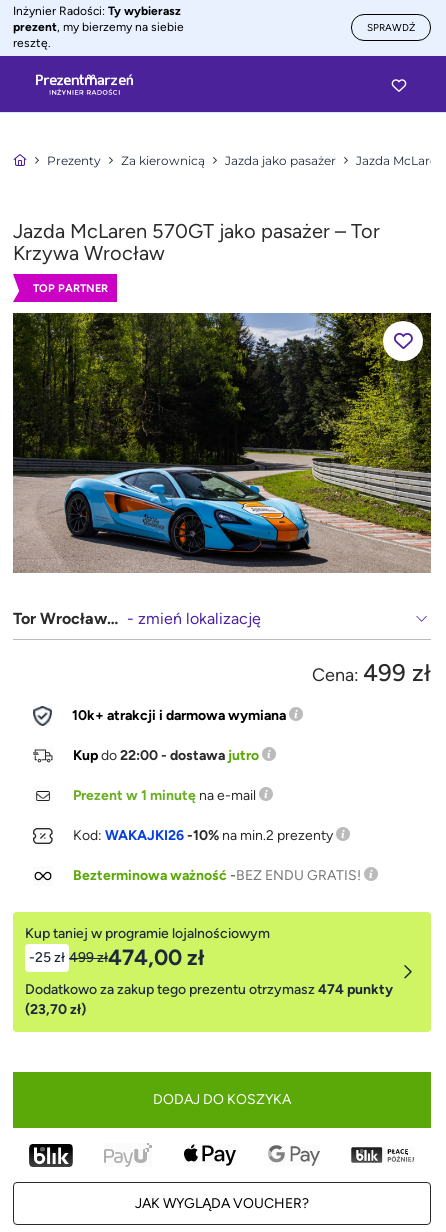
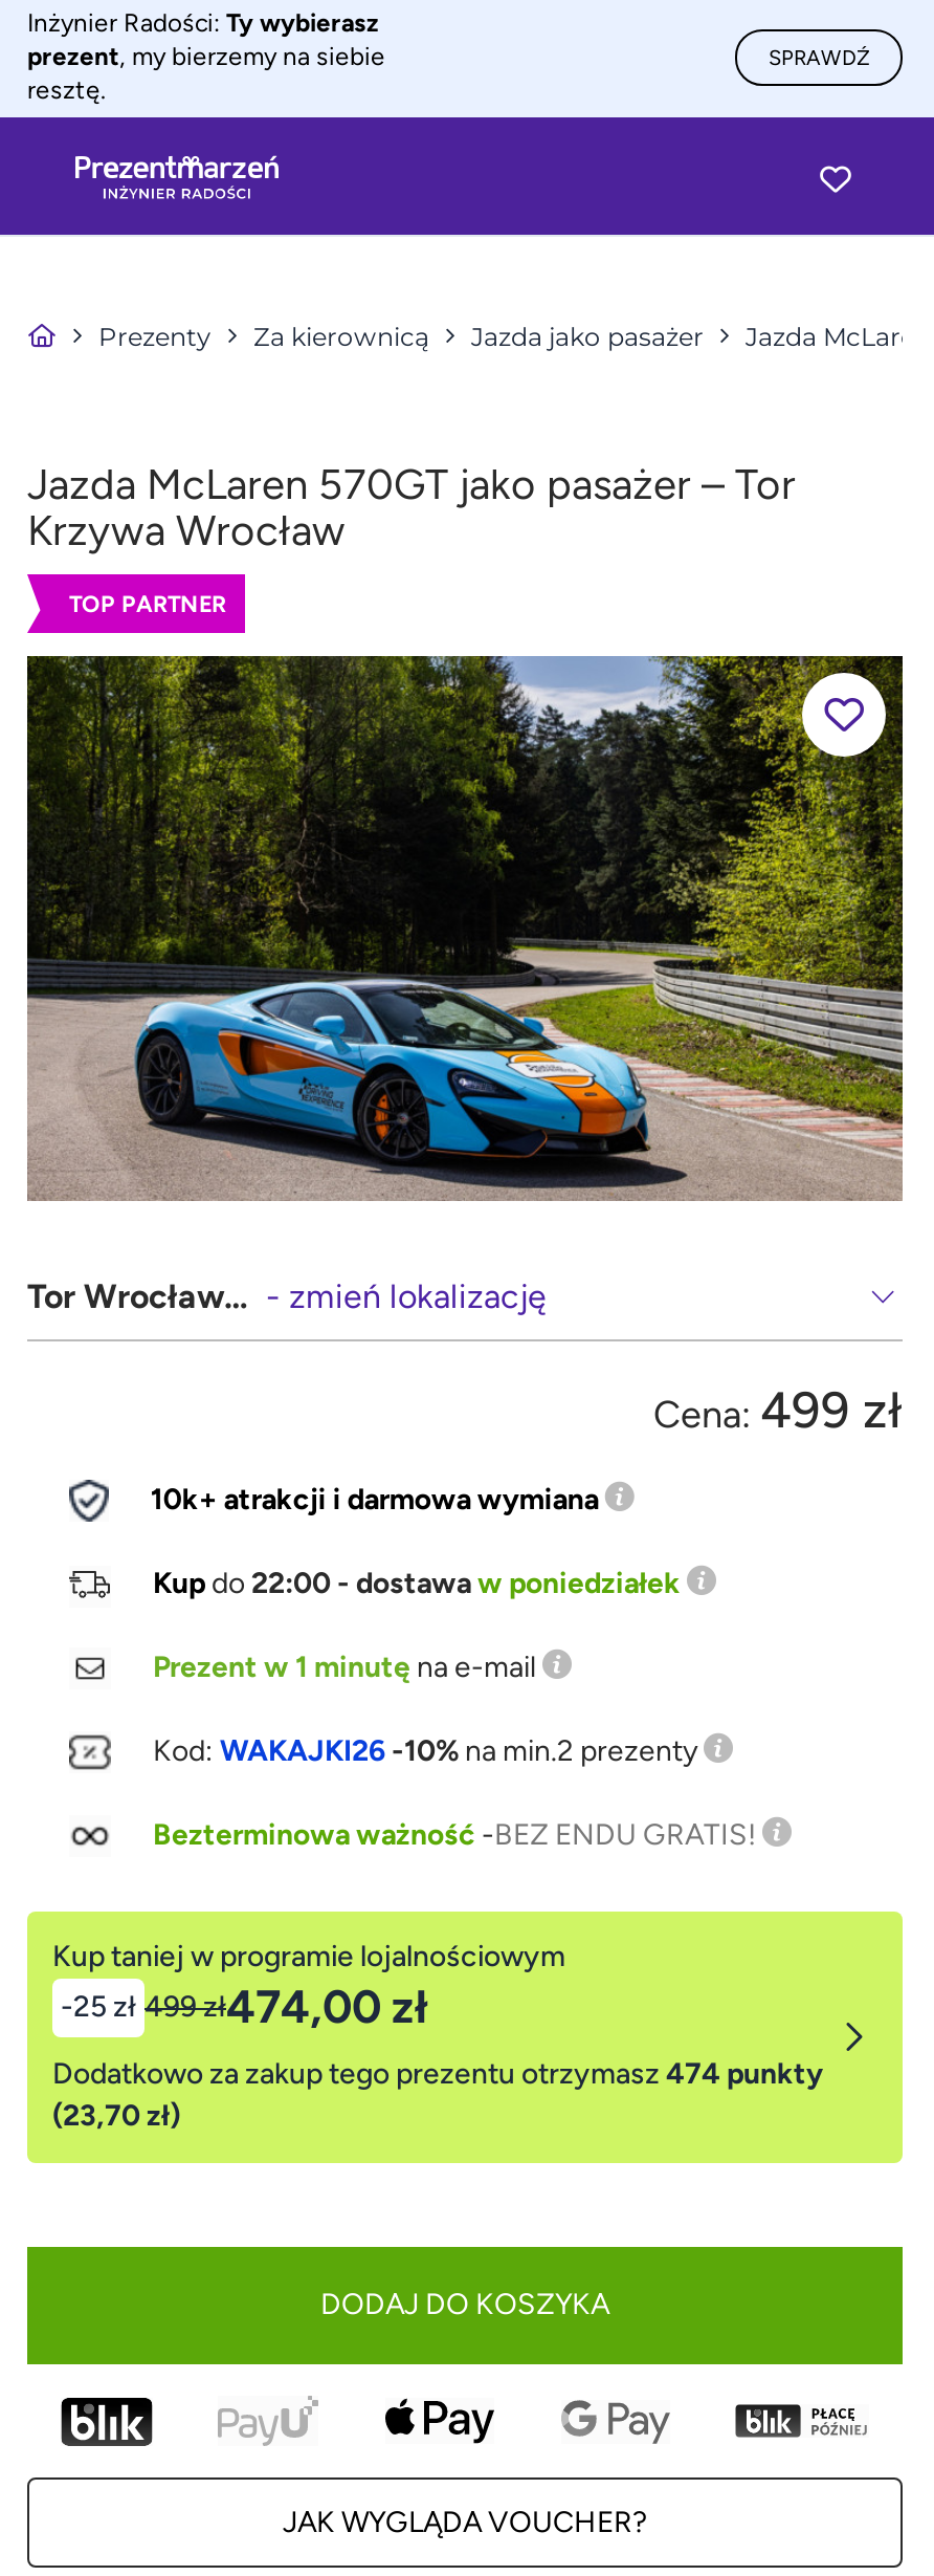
- Kup do 22:00 - dostawa jutro
+ Kup do 22:00 - dostawa w poniedziałek
